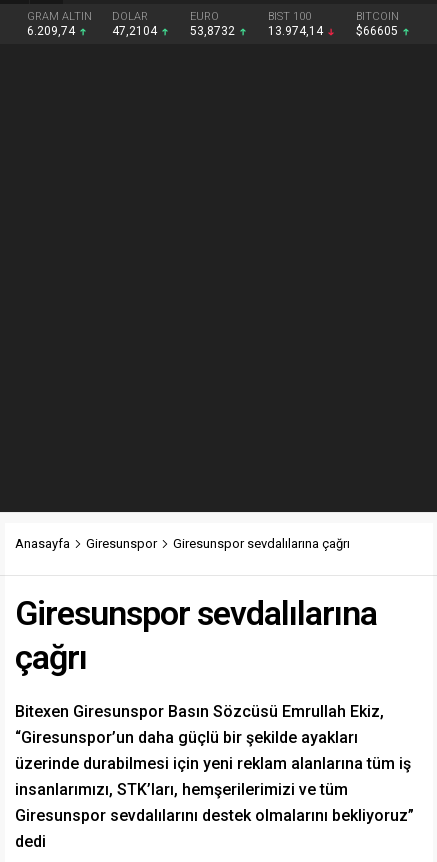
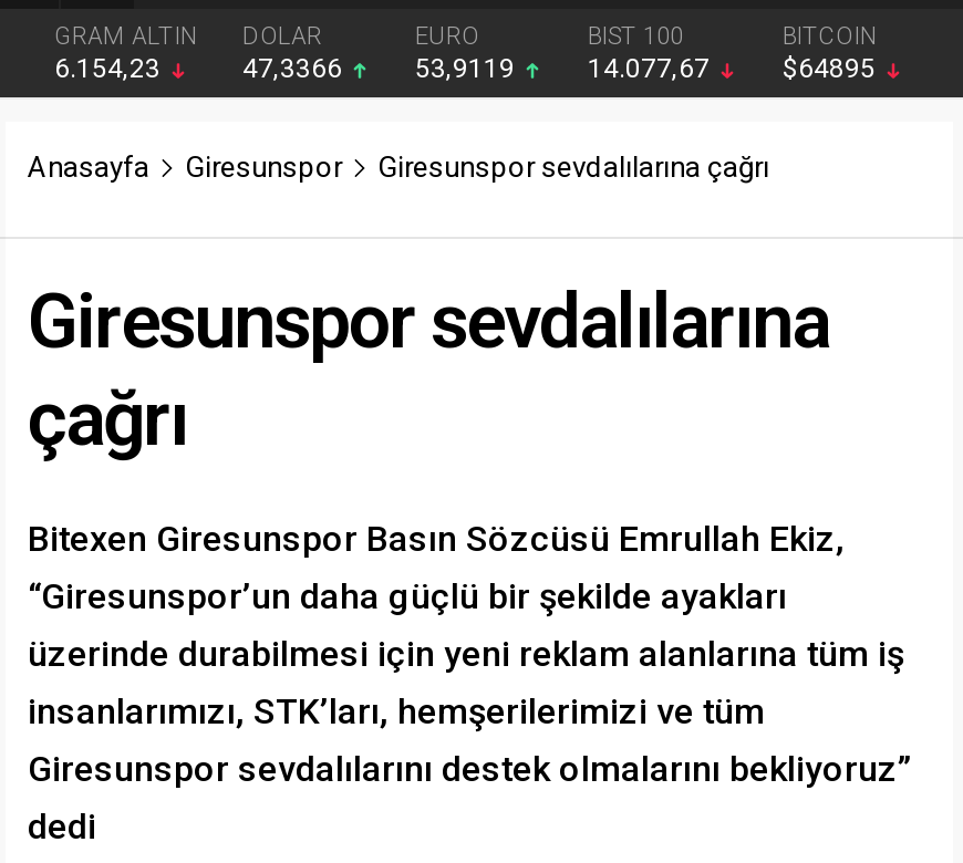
- 6.209,74
+ 6.154,23

- 47,2104
+ 47,3366

- 53,8732
+ 53,9119

- 13.974,14
+ 14.077,67

- $66605
+ $64895
